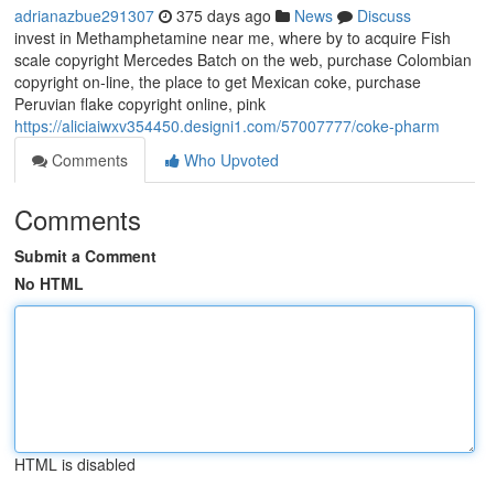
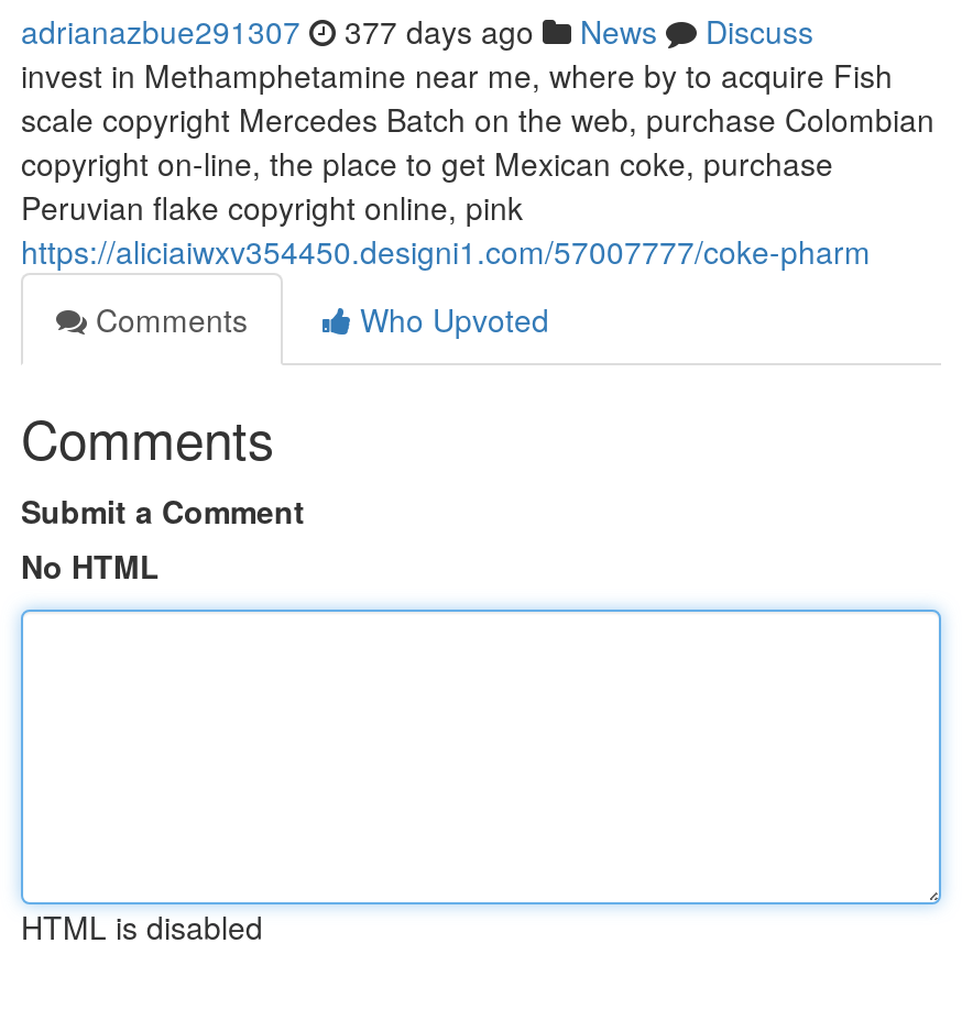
- adrianazbue291307 375 days ago News Discuss
+ adrianazbue291307 377 days ago News Discuss
